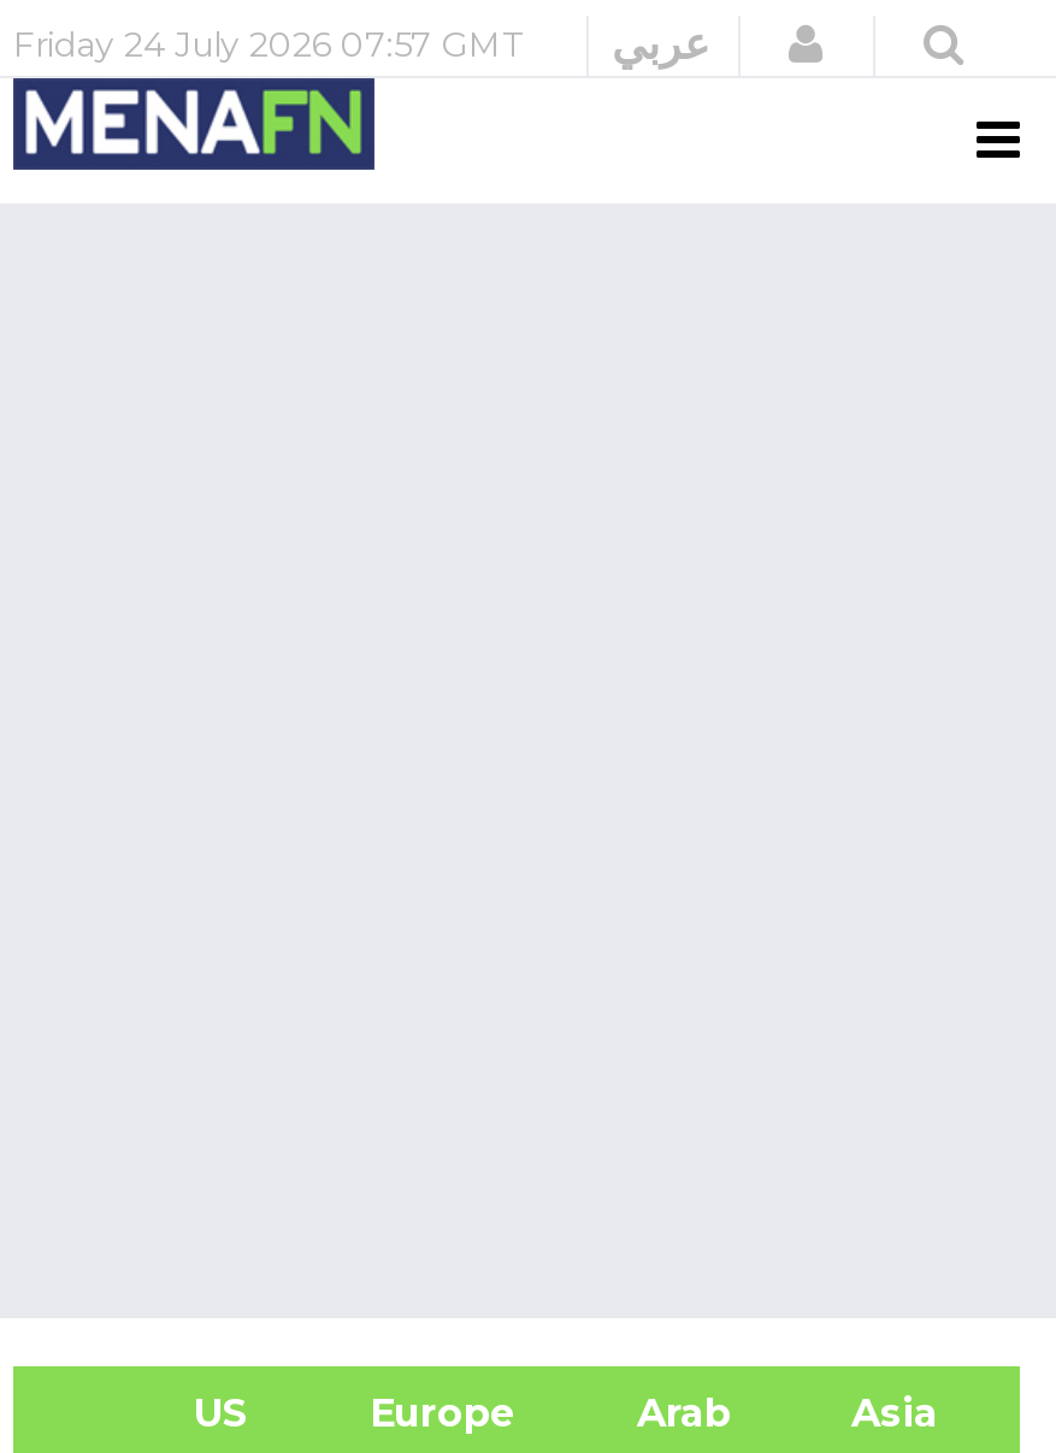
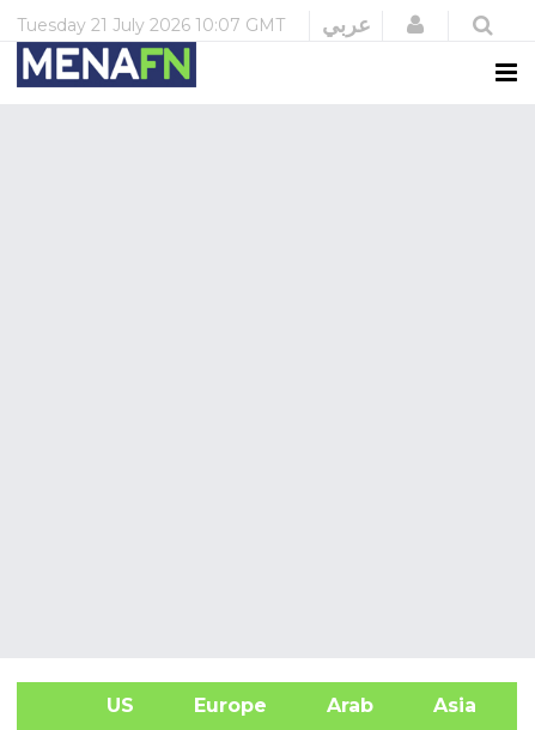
- Friday 24 July 2026 07:57 GMT
+ Tuesday 21 July 2026 10:07 GMT
